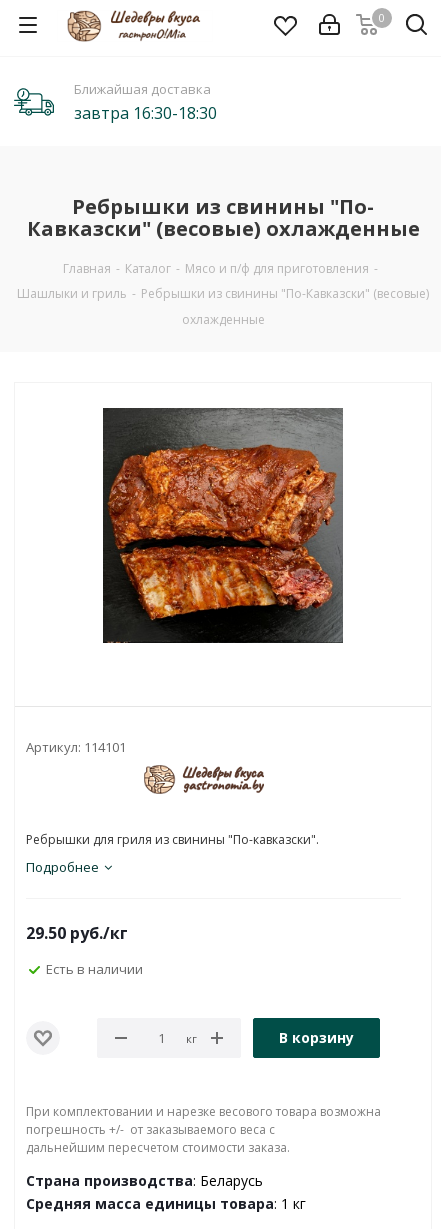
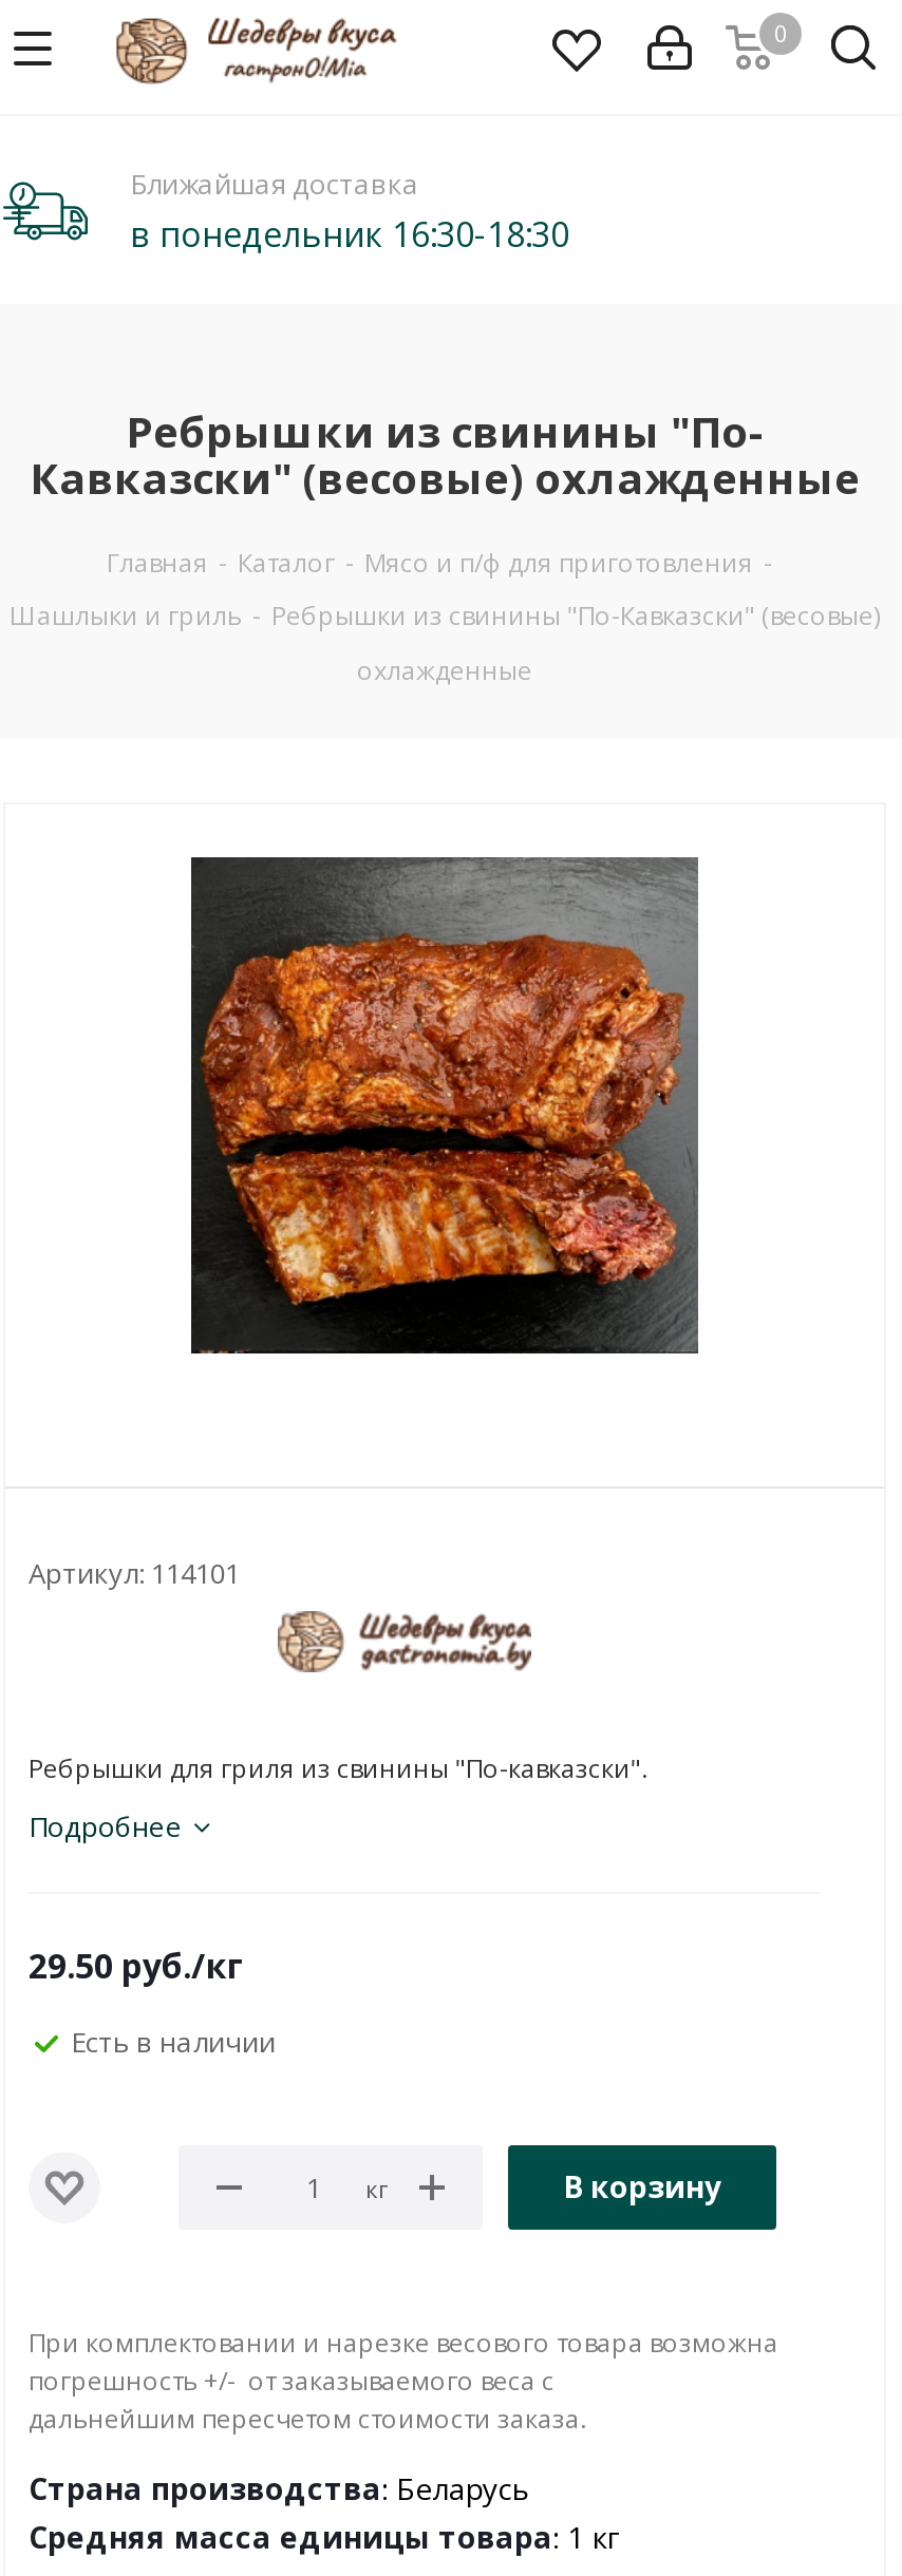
- завтра 16:30-18:30
+ в понедельник 16:30-18:30
